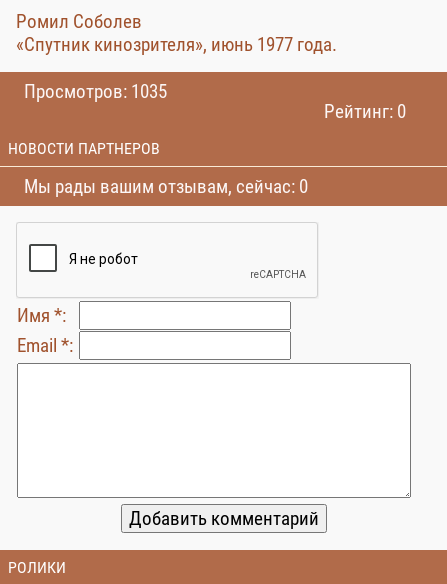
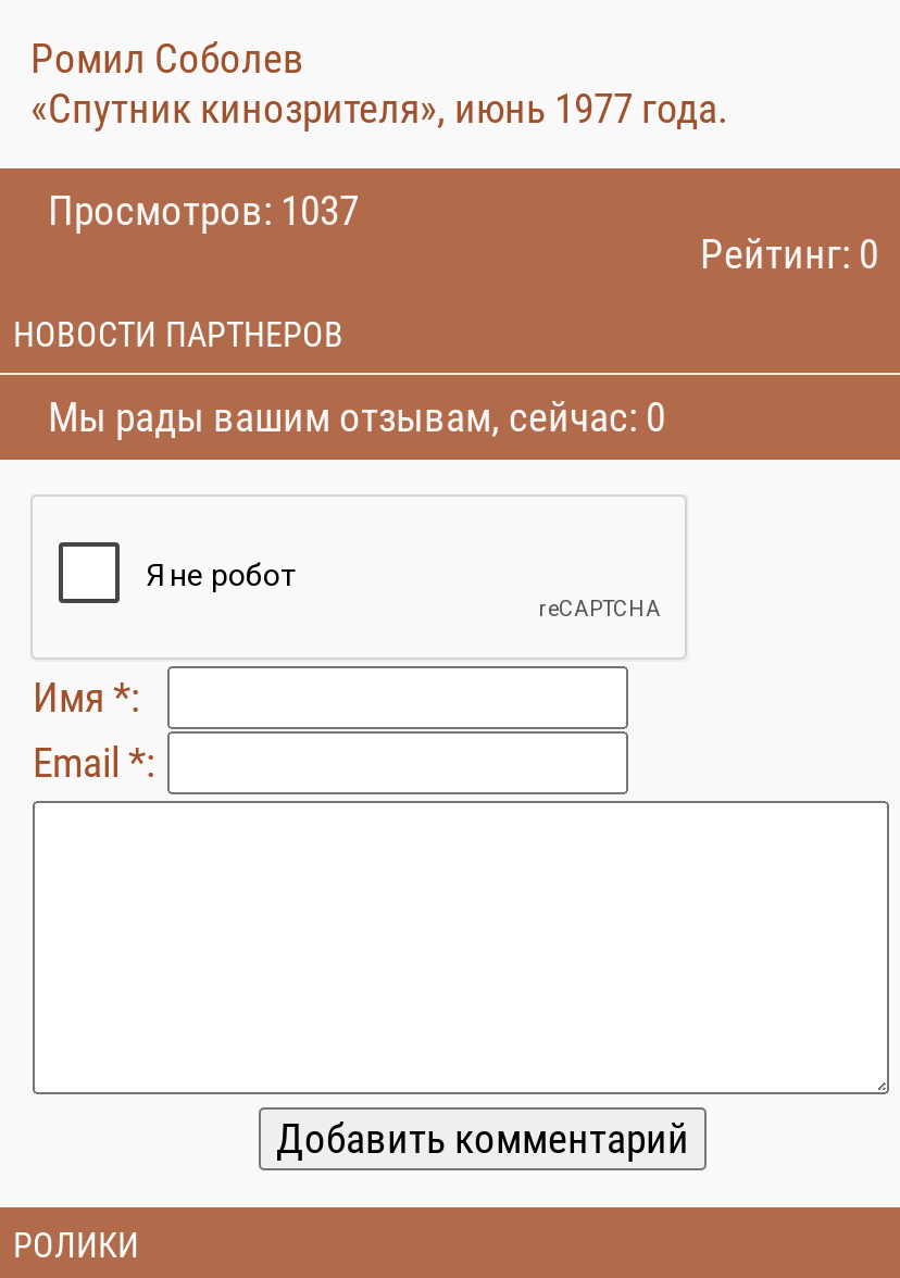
- Просмотров: 1035
+ Просмотров: 1037
